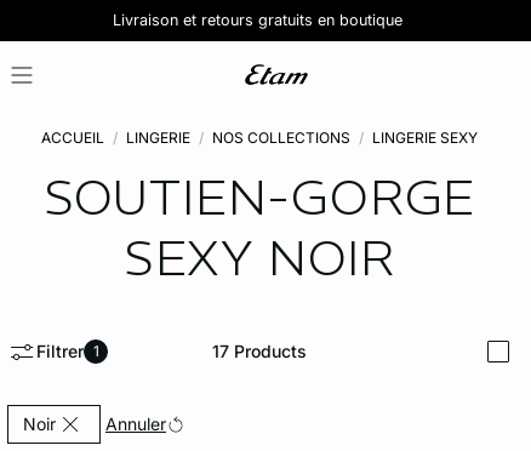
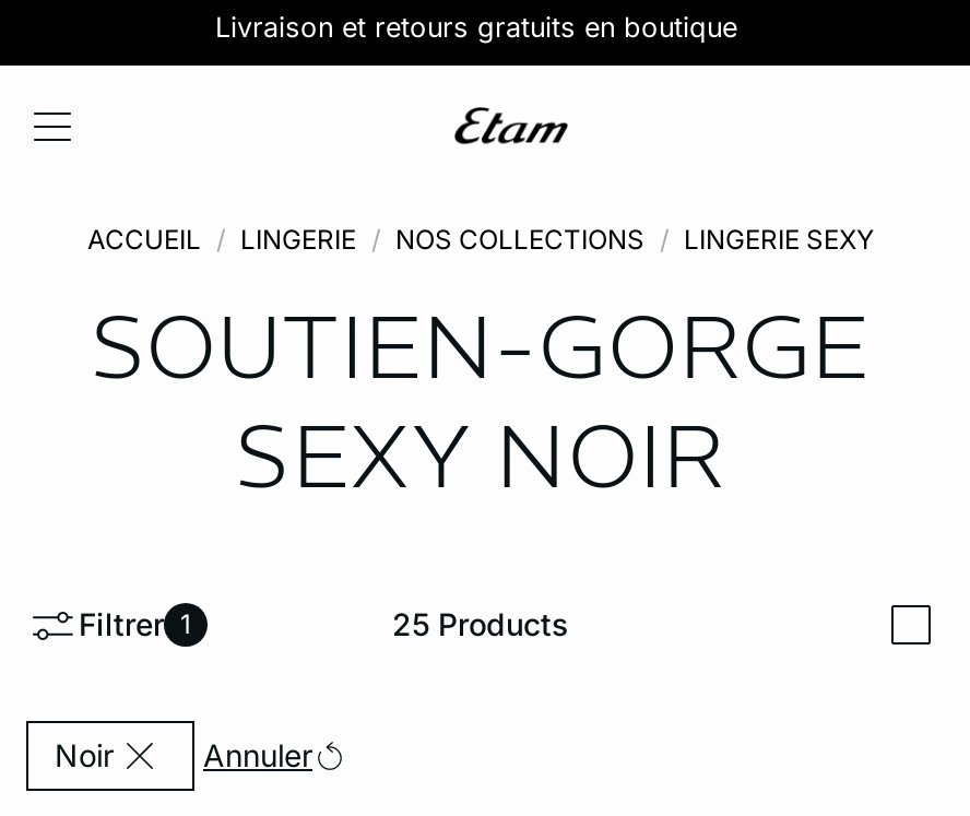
- 17 Products
+ 25 Products
